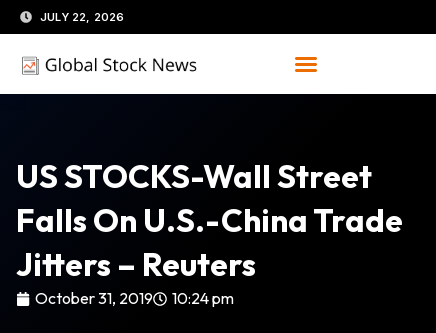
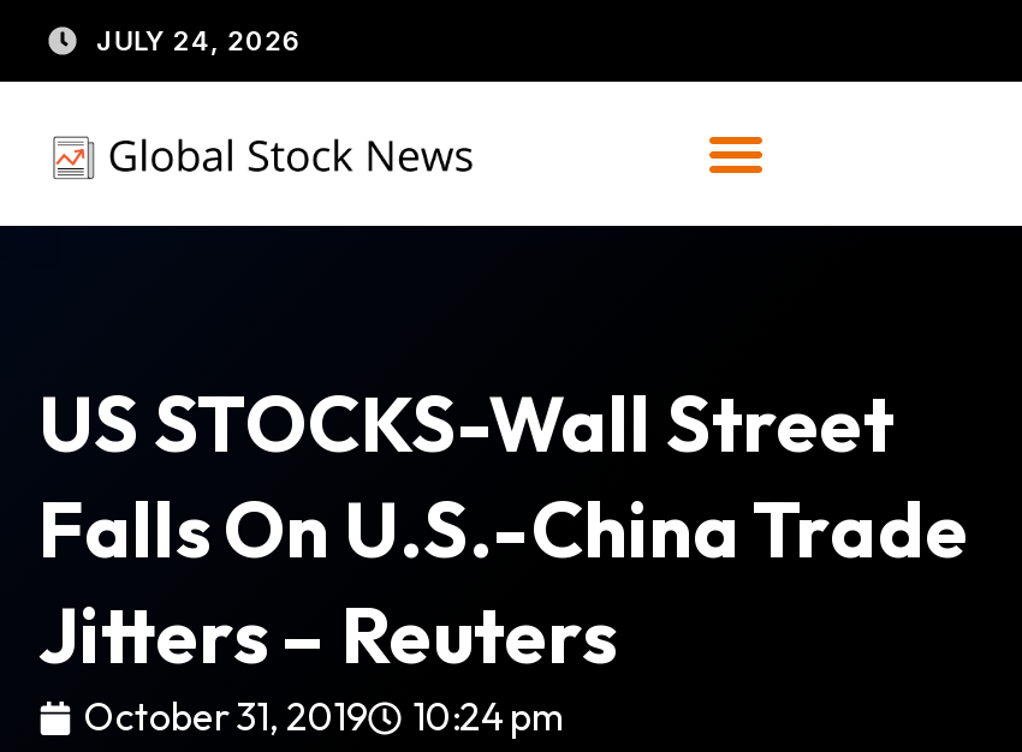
- JULY 22, 2026
+ JULY 24, 2026
